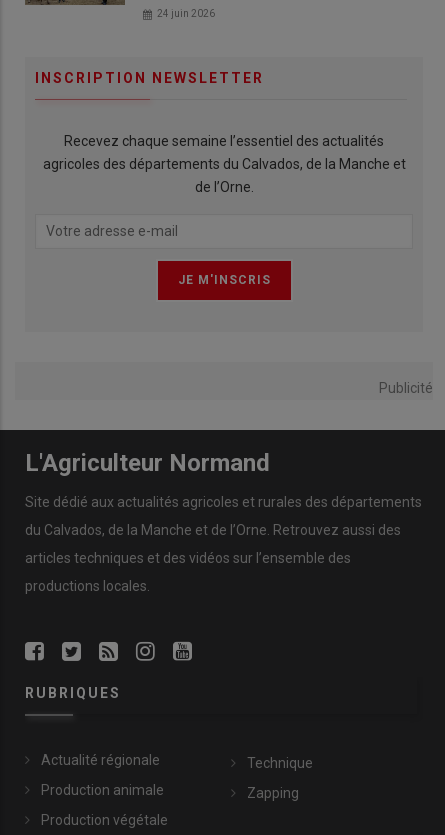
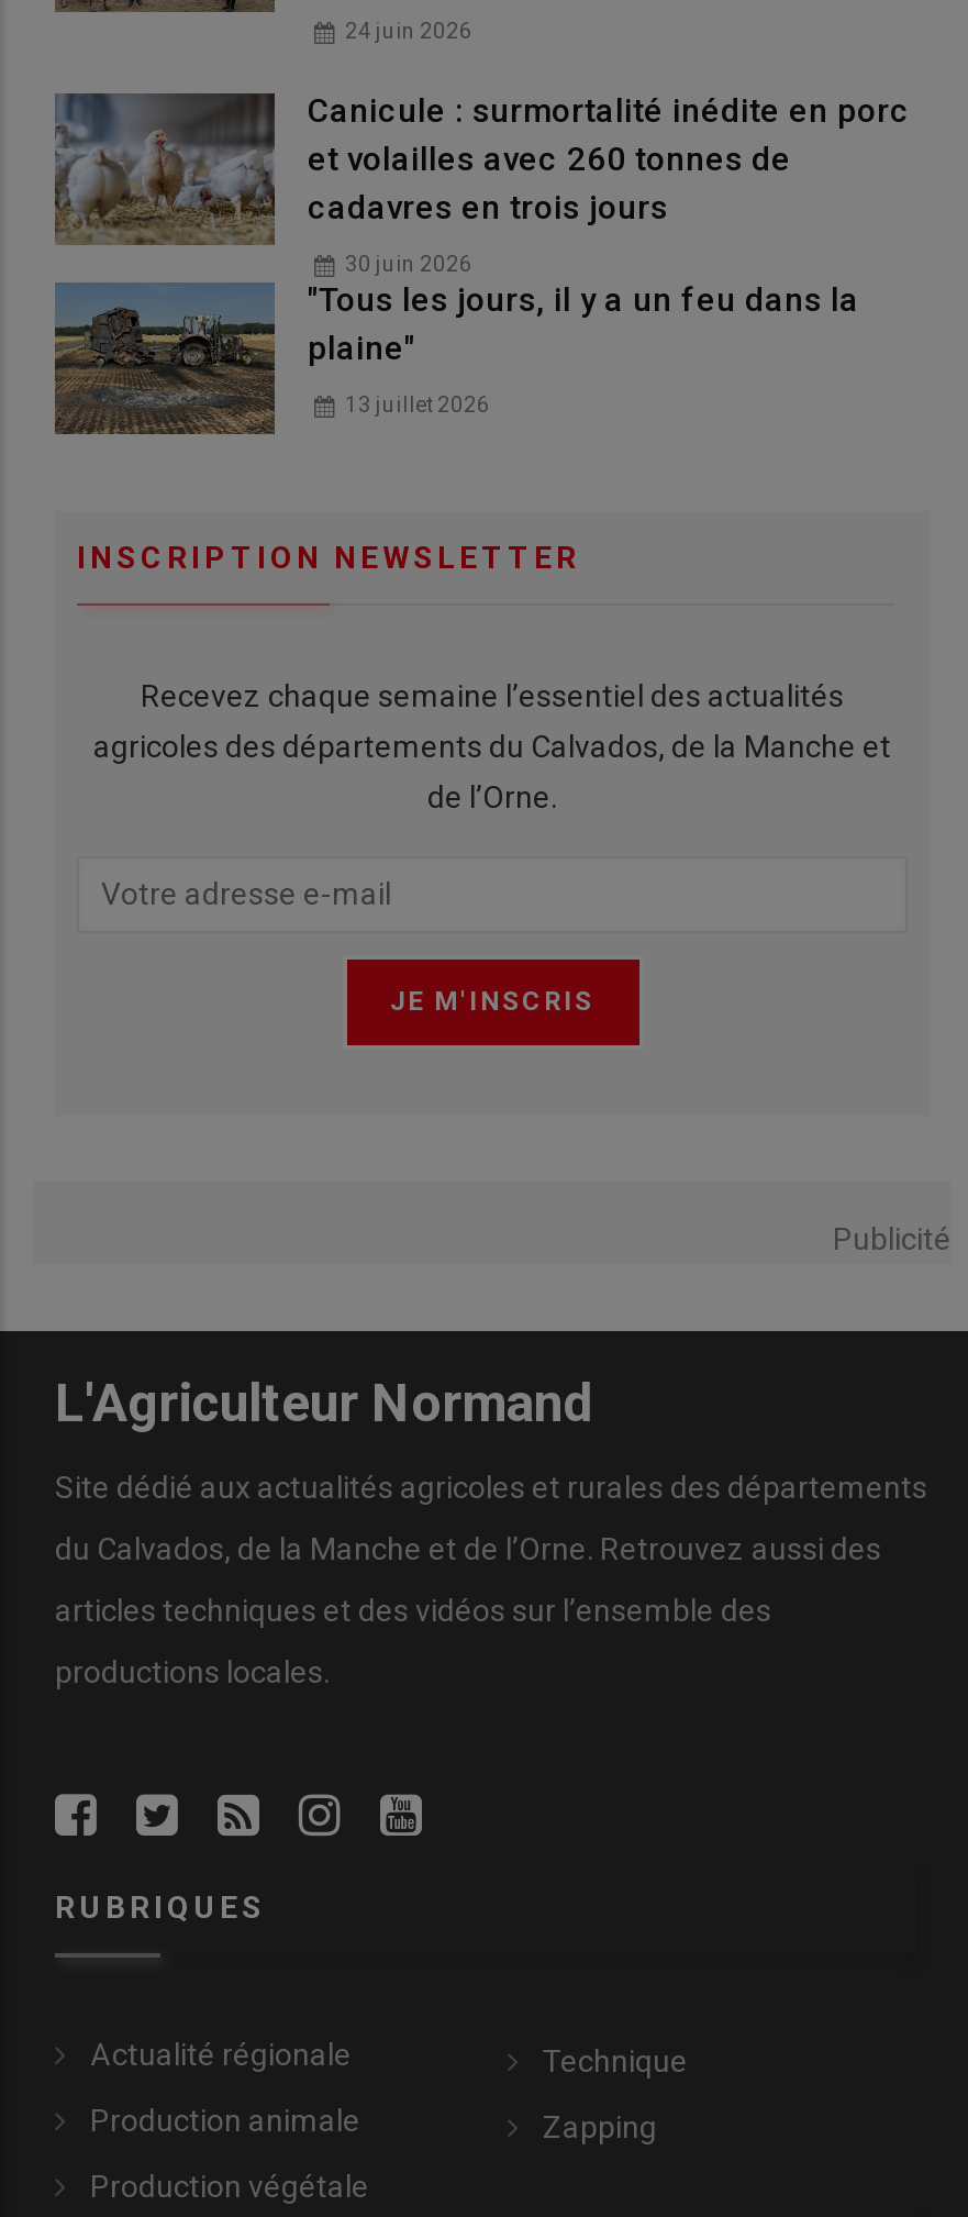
+ [image]

+ [image]
+ Canicule : surmortalité inédite en porc
+ et volailles avec 260 tonnes de
+ cadavres en trois jours
+ 30 juin 2026
+ "Tous les jours, il y a un feu dans la
+ plaine"
+ 13 juillet 2026
